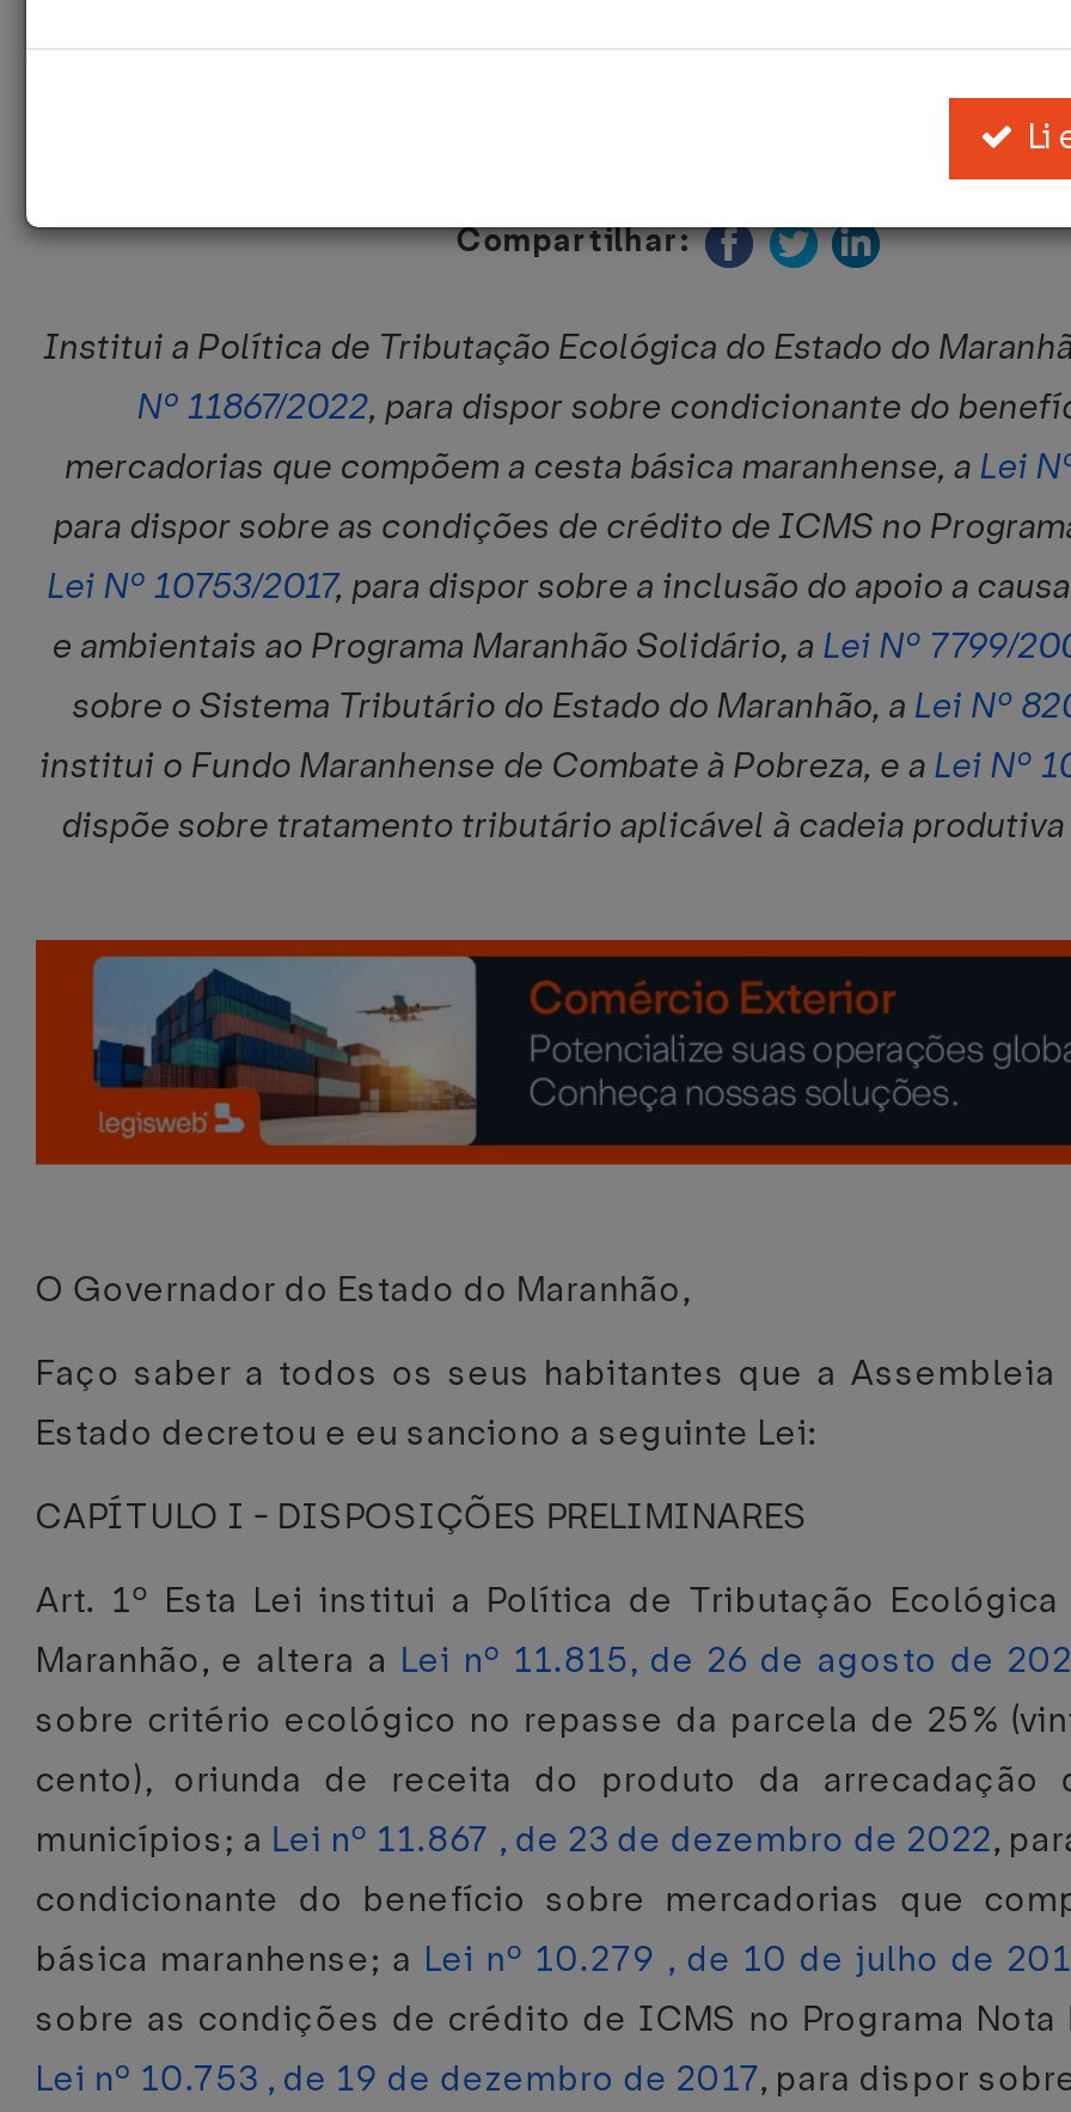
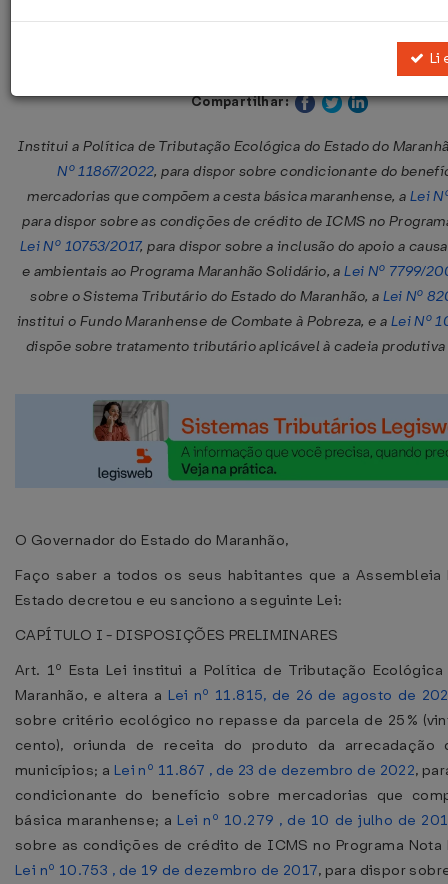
- [image]
+ [image]
